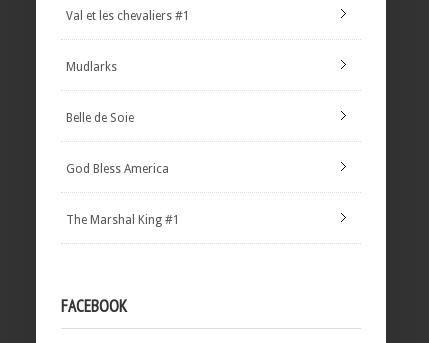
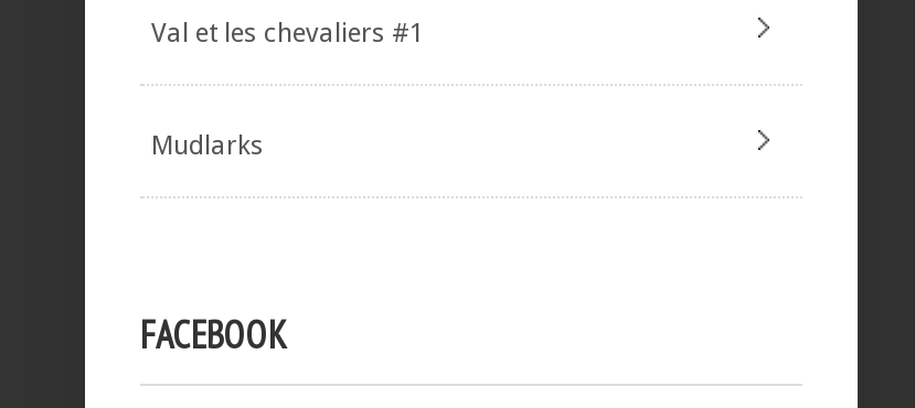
- Belle de Soie

- God Bless America

- The Marshal King #1
